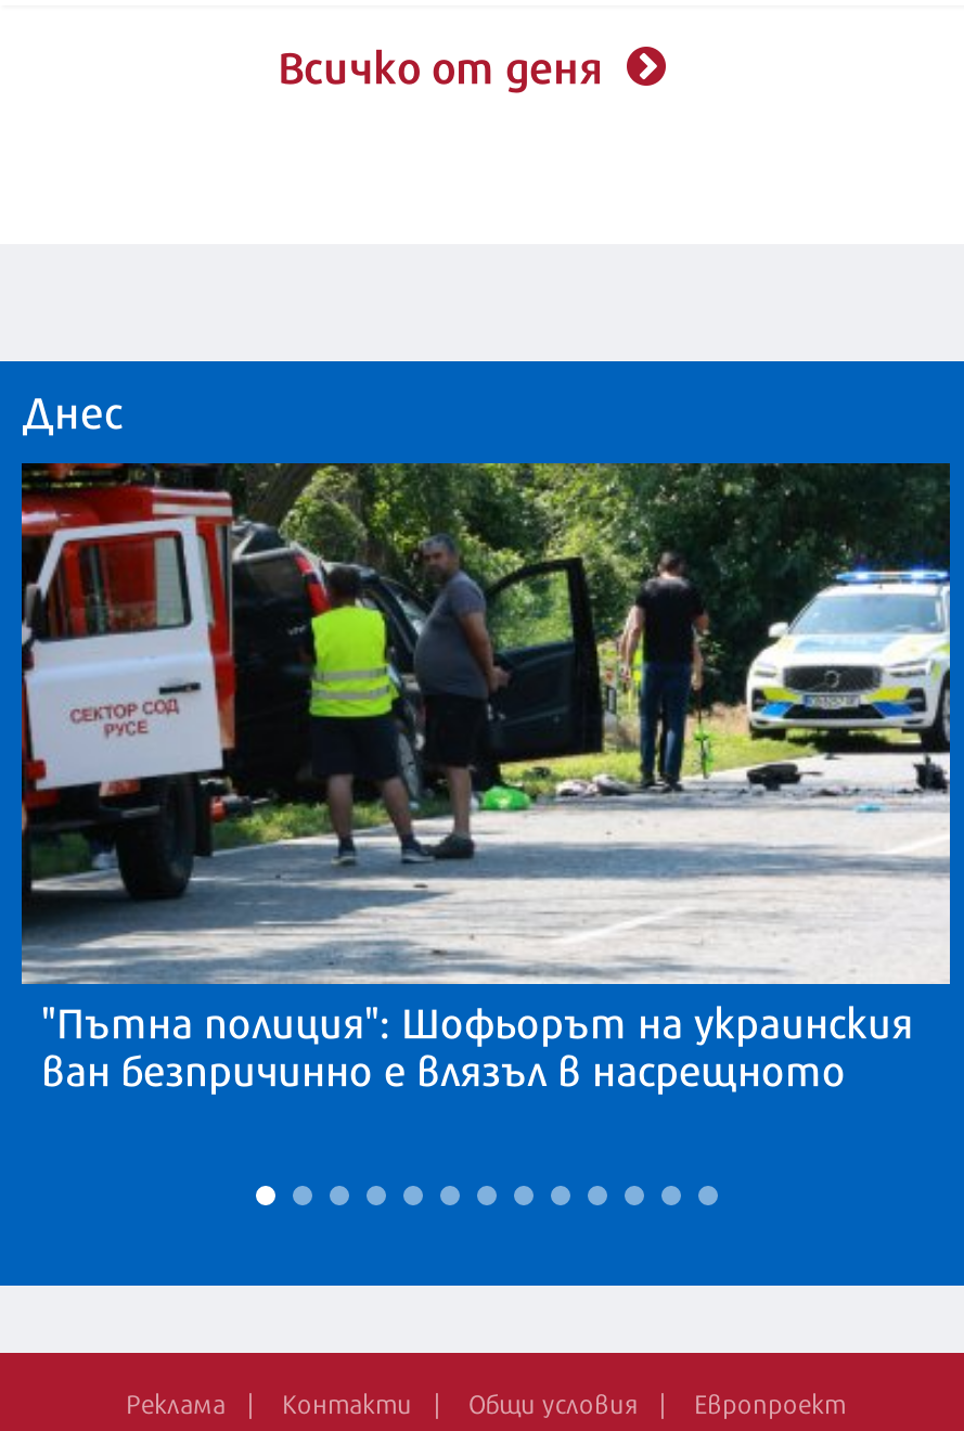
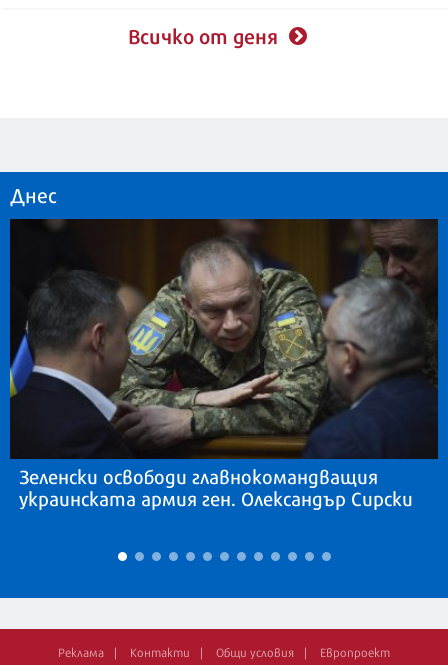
- [image]
- "Пътна полиция": Шофьорът на украинския
- ван безпричинно е влязъл в насрещното
+ [image]
+ Зеленски освободи главнокомандващия
+ украинската армия ген. Олександър Сирски
